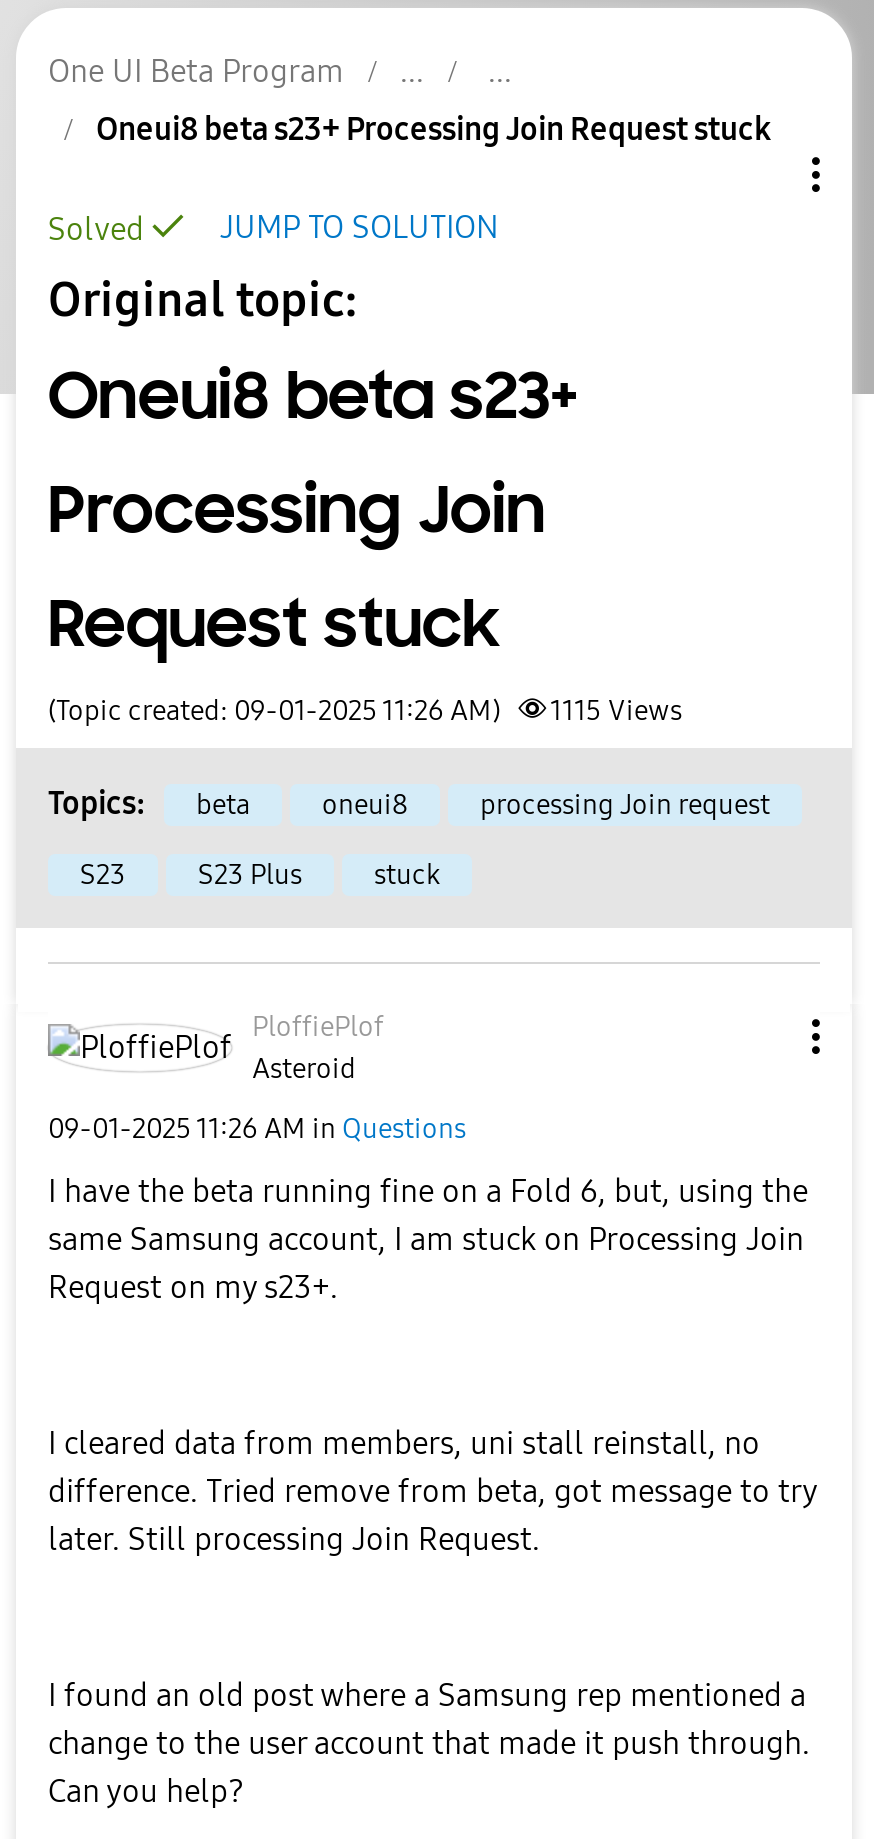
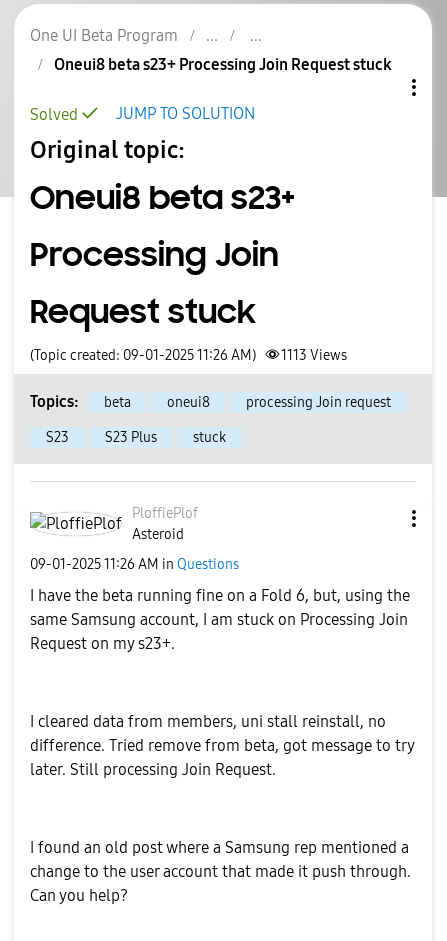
- (Topic created: 09-01-2025 11:26 AM) 1115 Views
+ (Topic created: 09-01-2025 11:26 AM) 1113 Views
